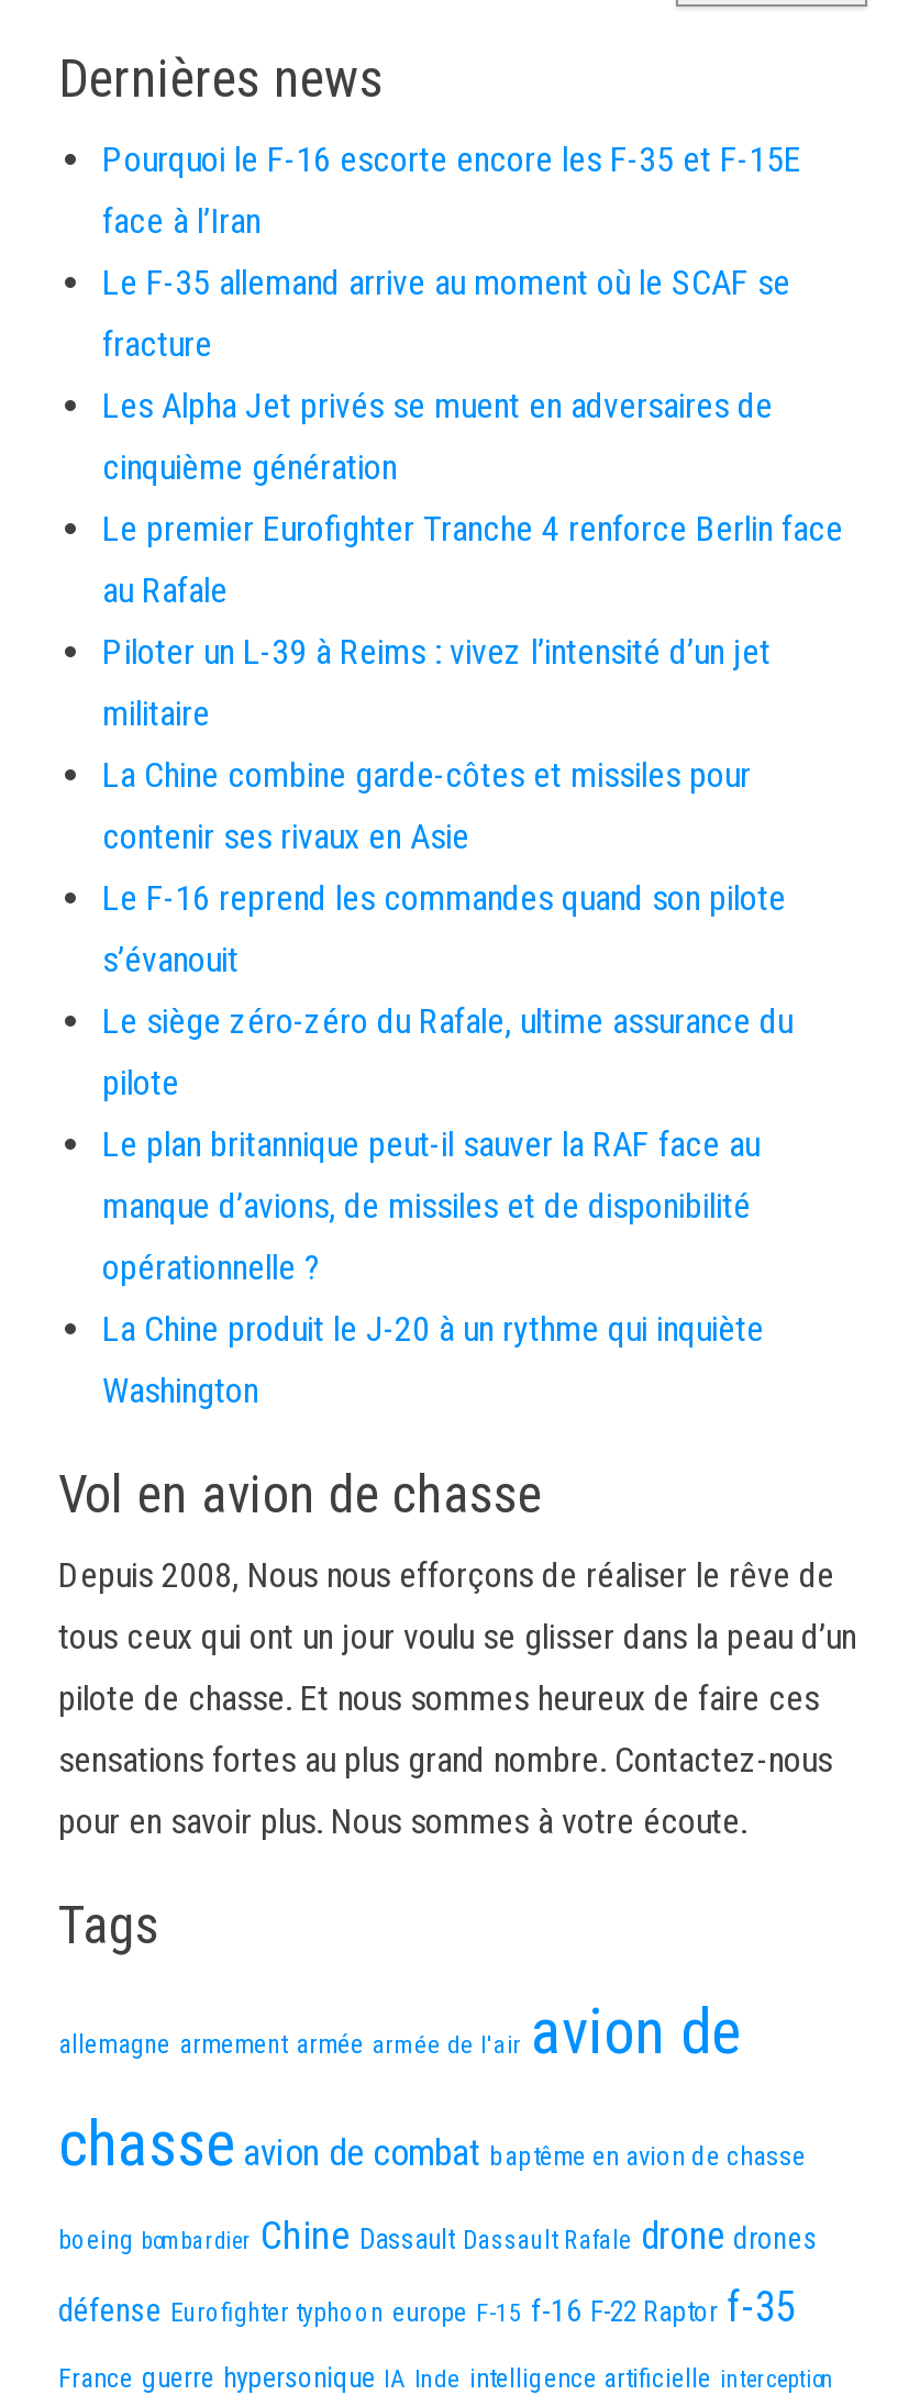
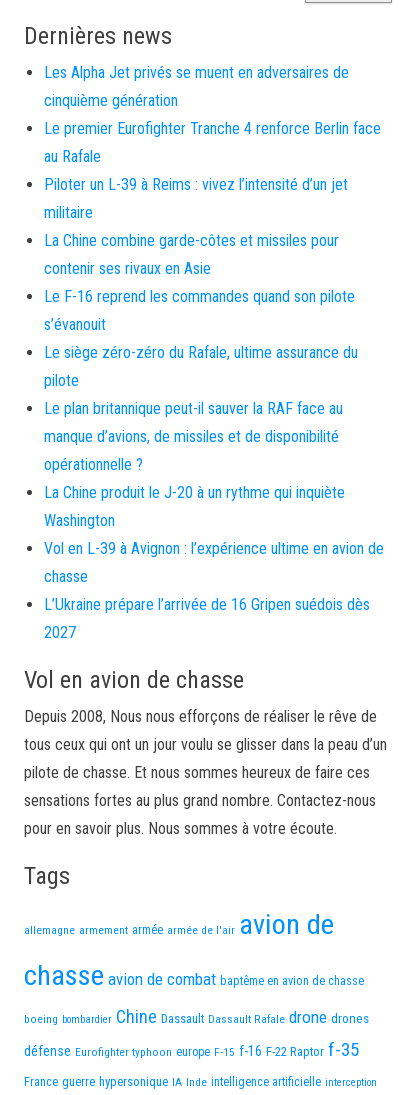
- Pourquoi le F-16 escorte encore les F-35 et F-15E
- face à l’Iran
- Le F-35 allemand arrive au moment où le SCAF se
- fracture

moved up: Les Alpha Jet privés se muent en adversaires de | cinquième génération | Le premier Eurofighter Tranche 4 renforce Berlin face | ... | La Chine produit le J-20 à un rythme qui inquiète | Washington

+ Vol en L-39 à Avignon : l’expérience ultime en avion de
+ chasse
+ L’Ukraine prépare l’arrivée de 16 Gripen suédois dès
+ 2027
